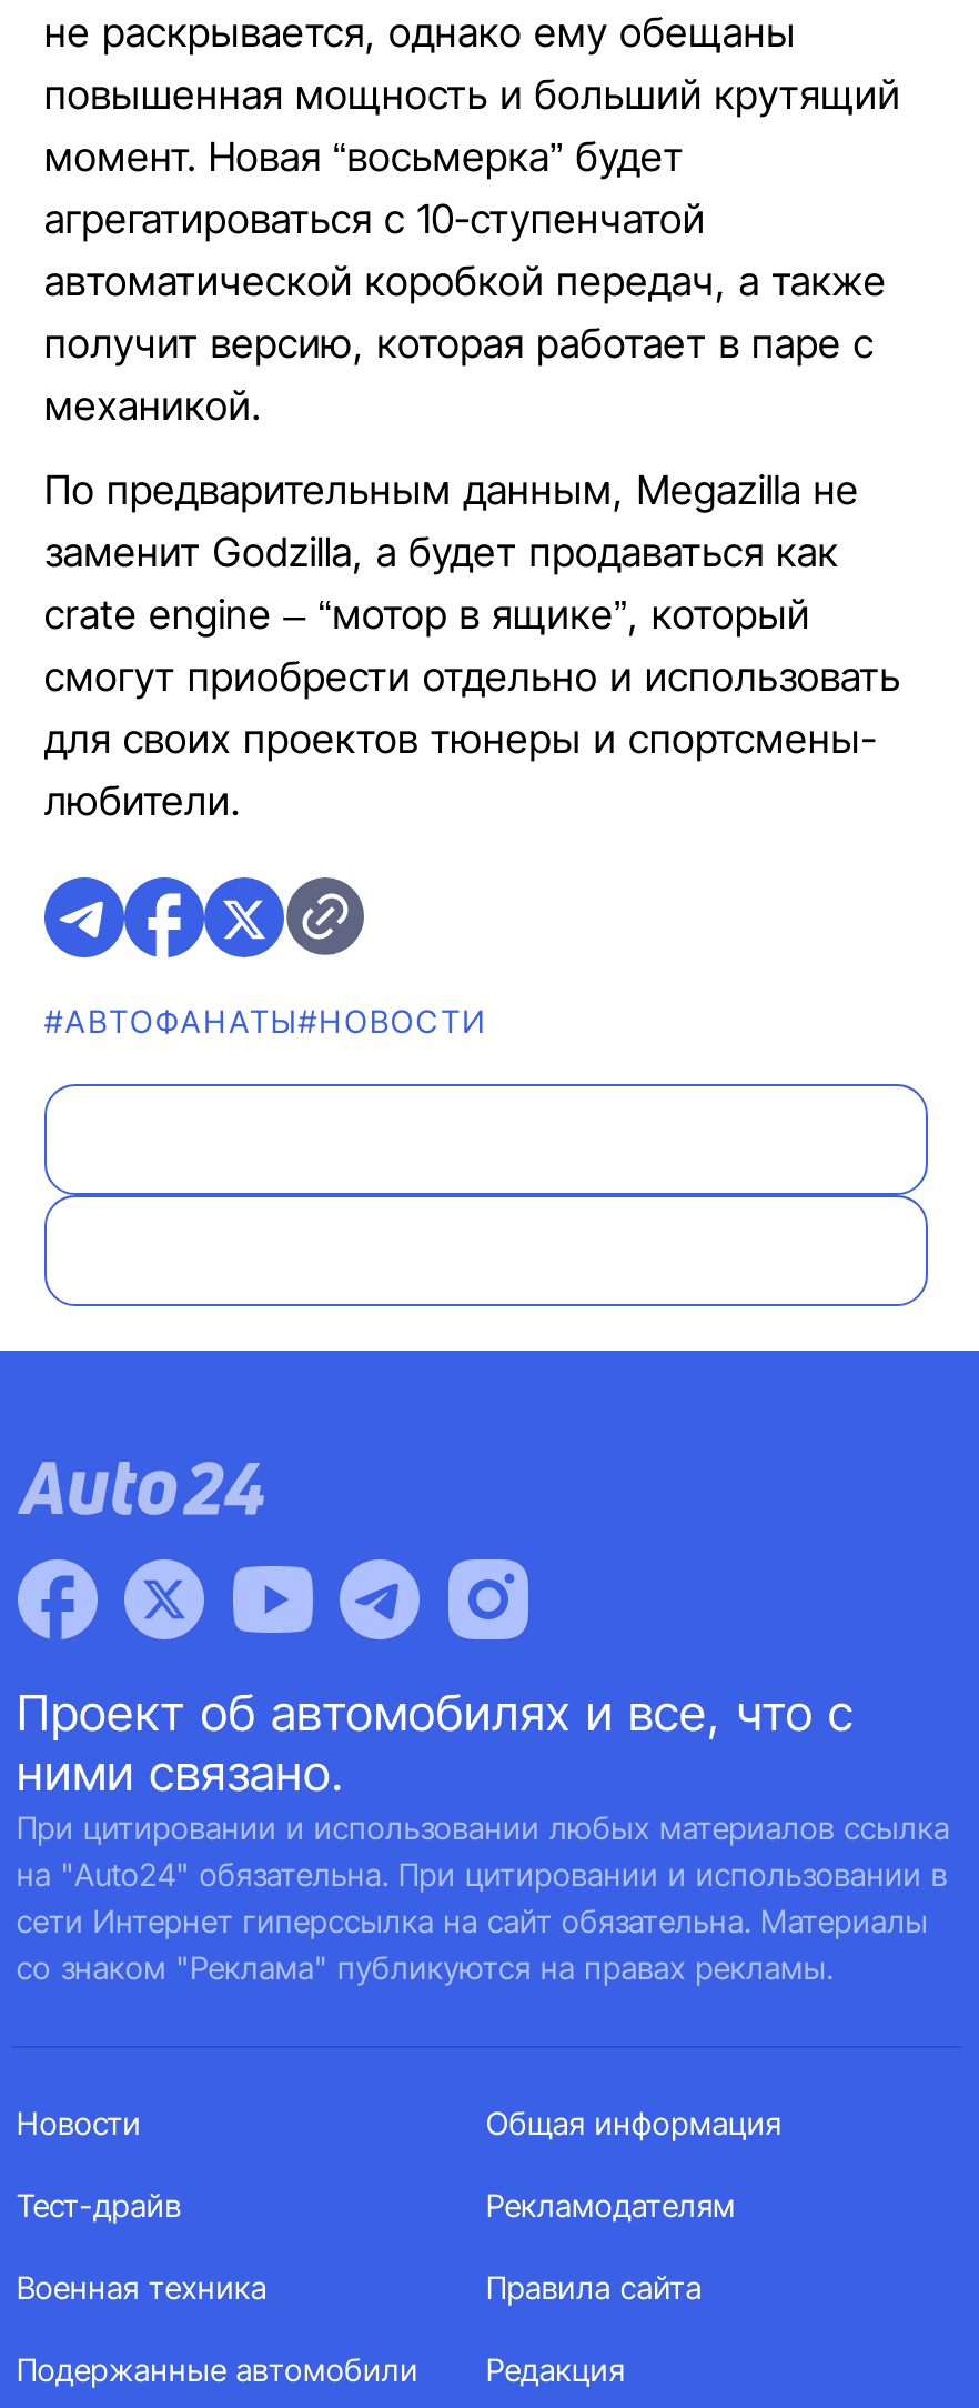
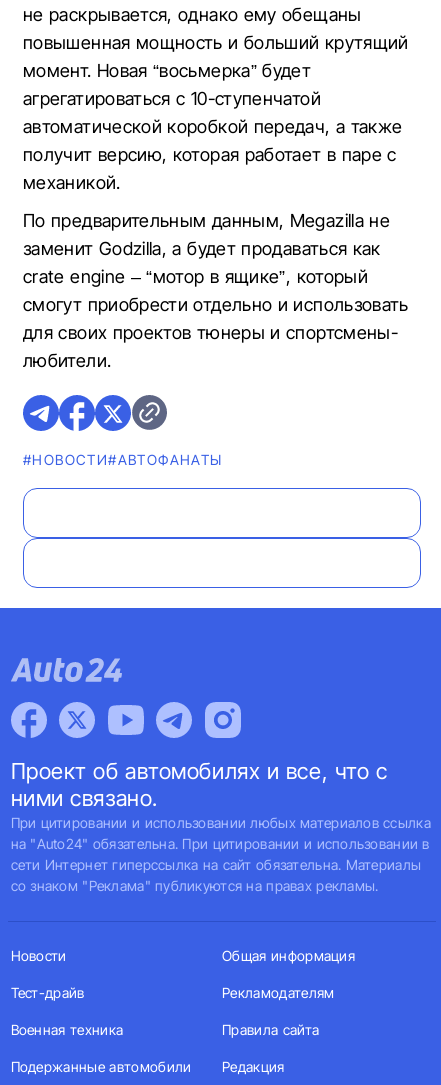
- #AВТОФАНАТЫ#НОВОСТИ
+ #НОВОСТИ#AВТОФАНАТЫ
